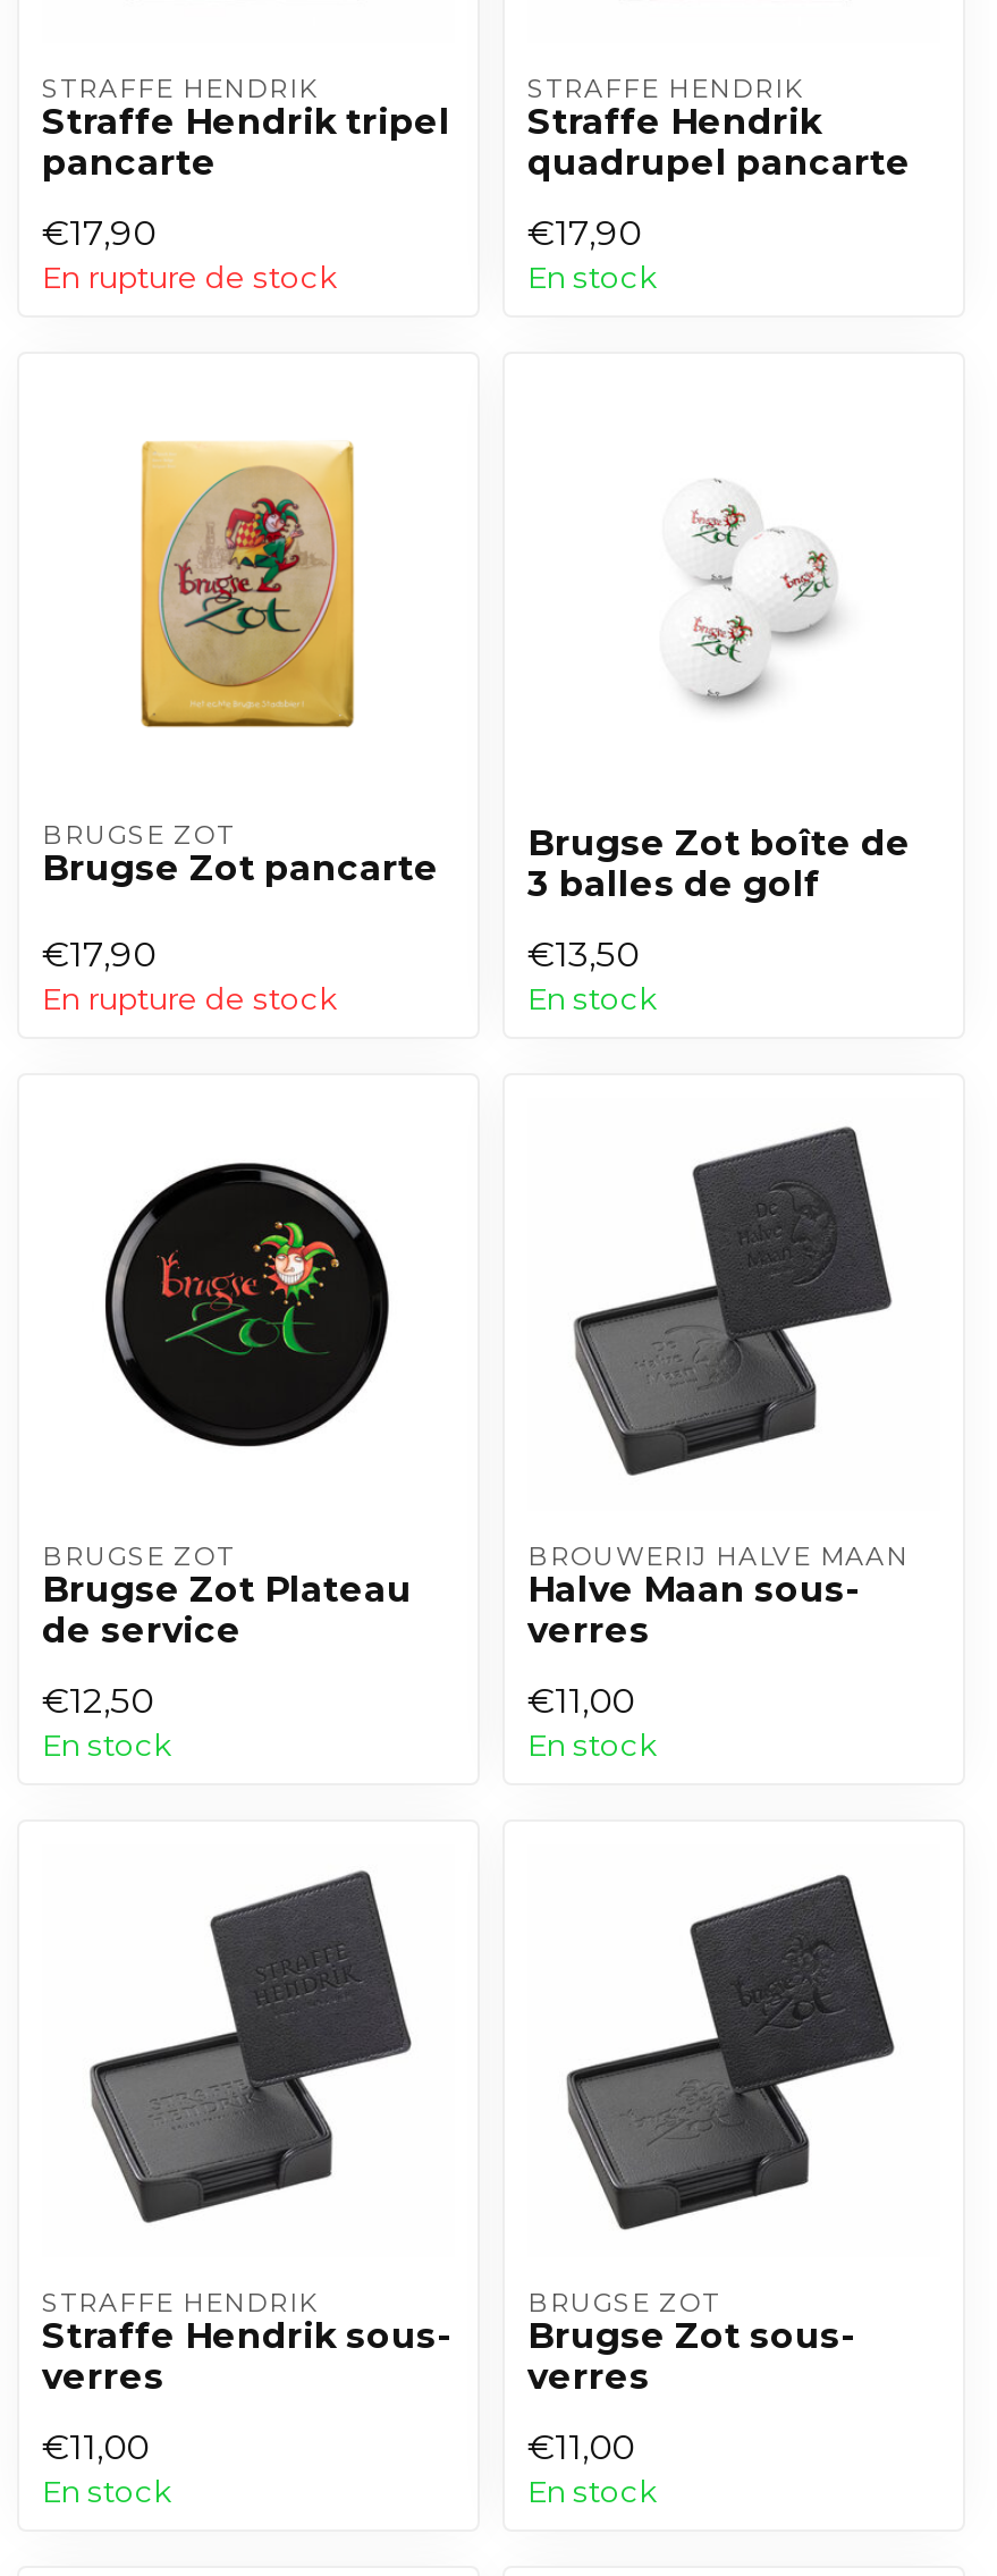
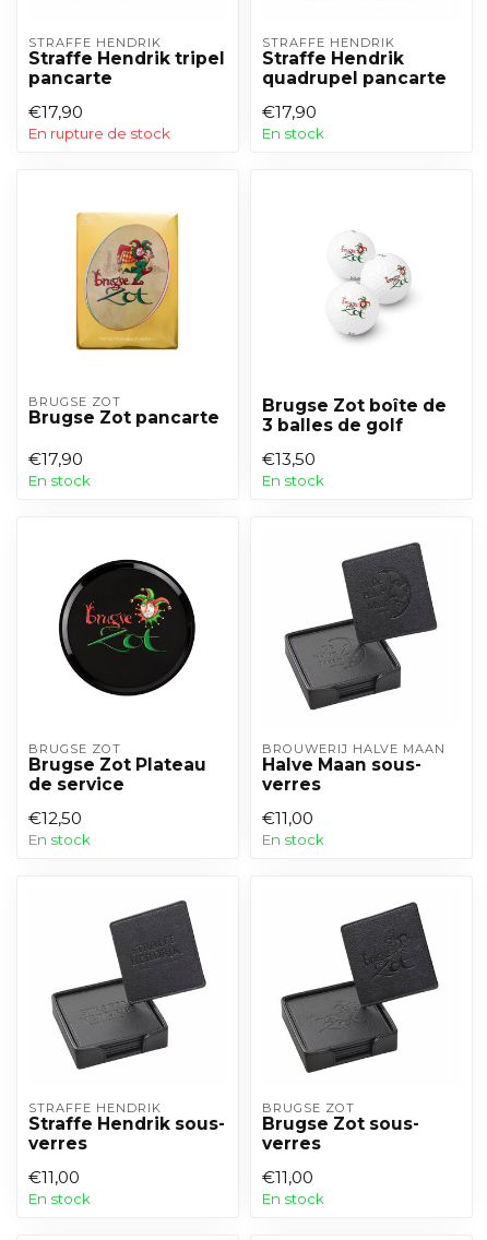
- En rupture de stock
+ En stock
